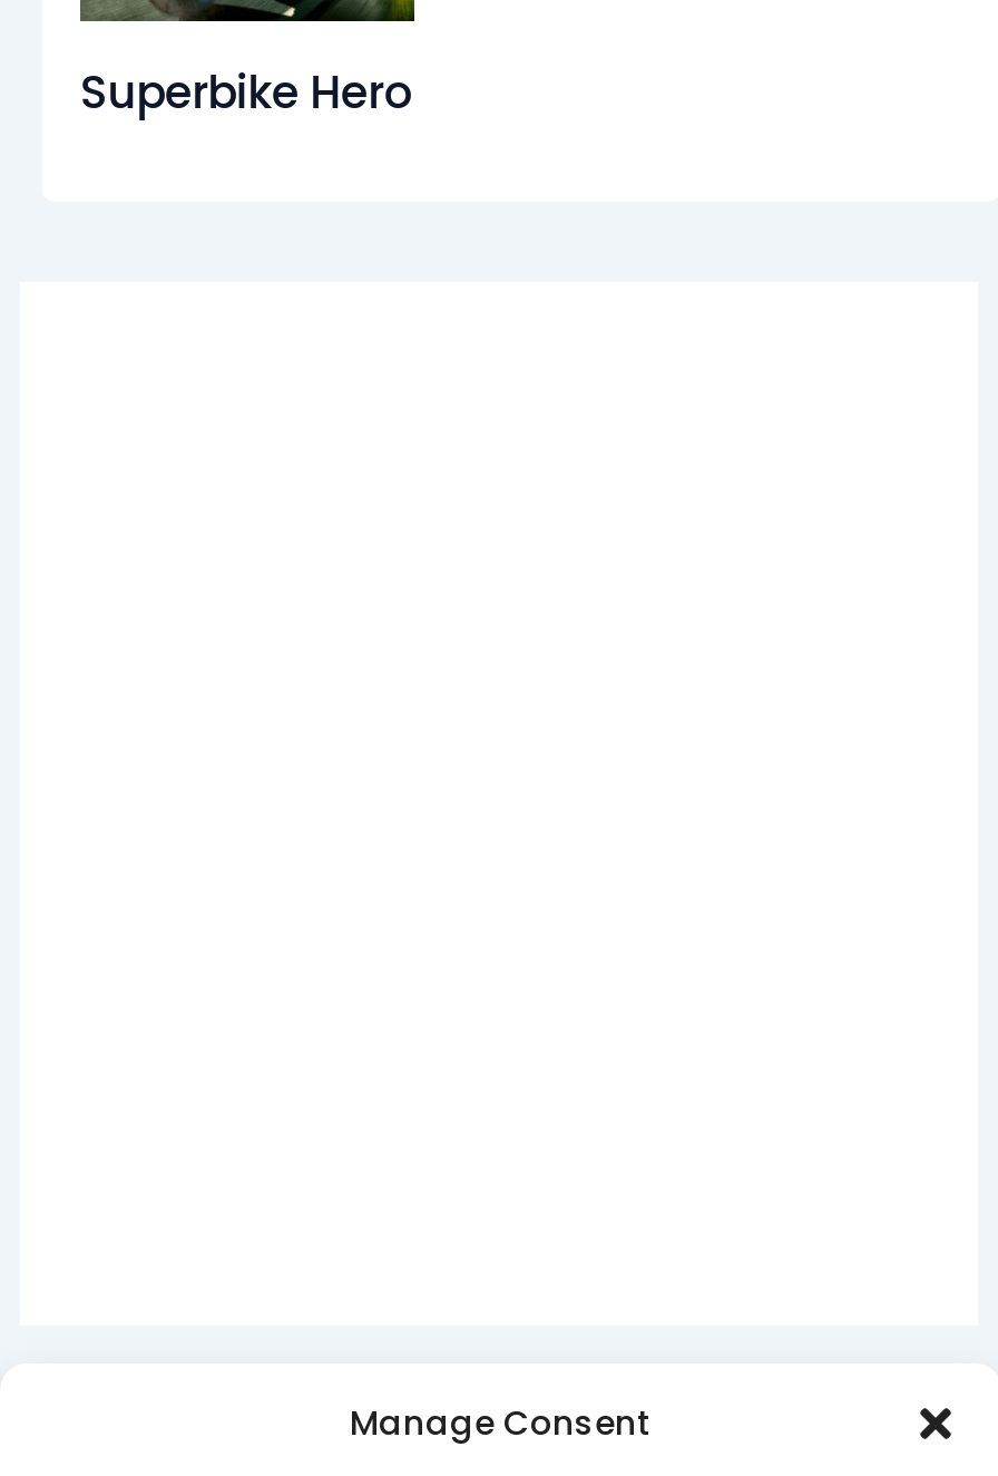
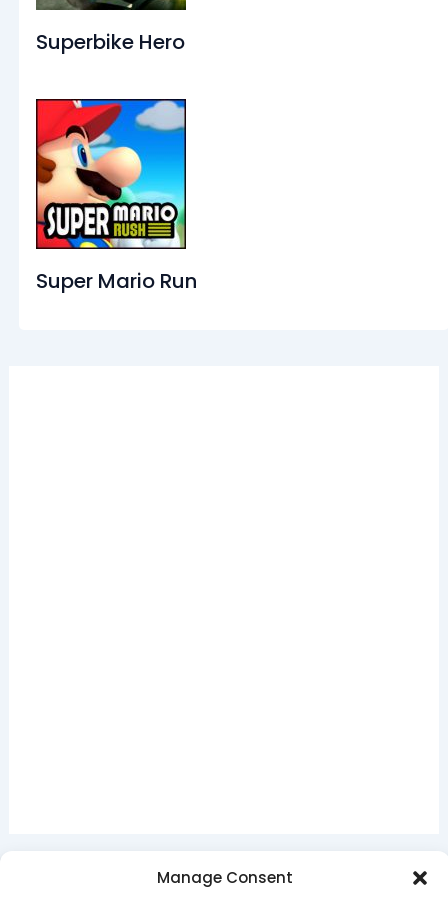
+ [image]
+ Super Mario Run
